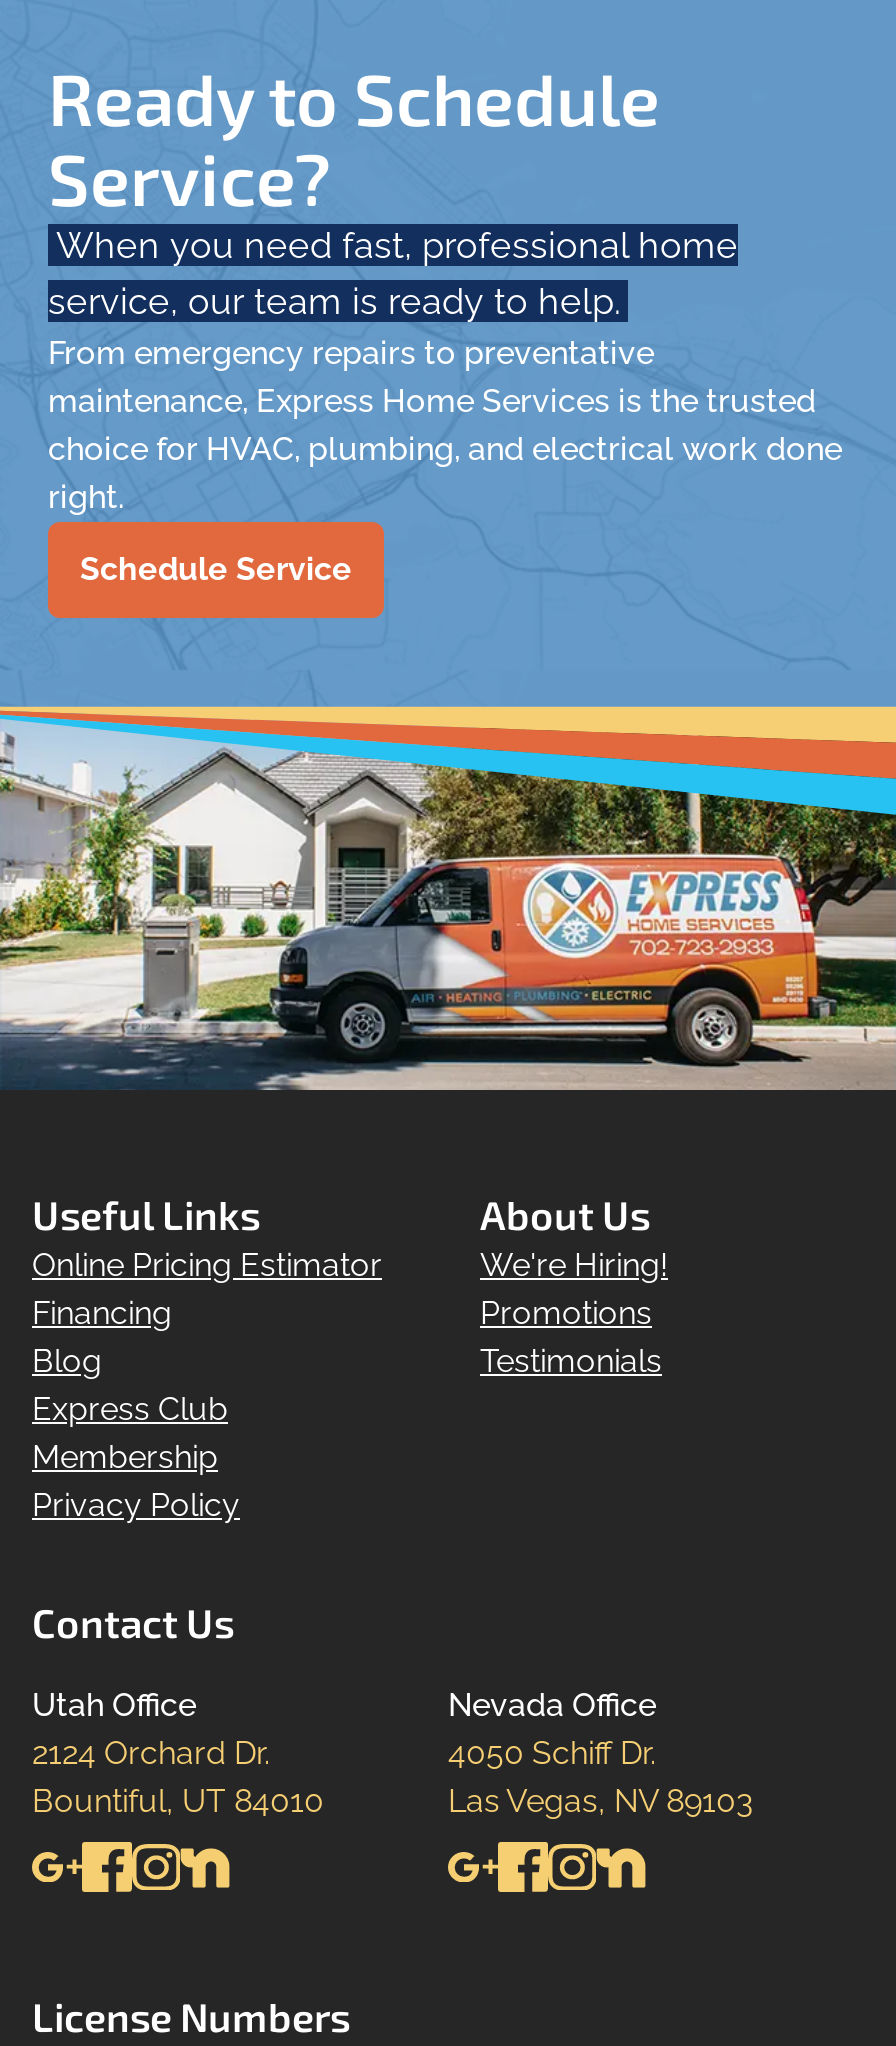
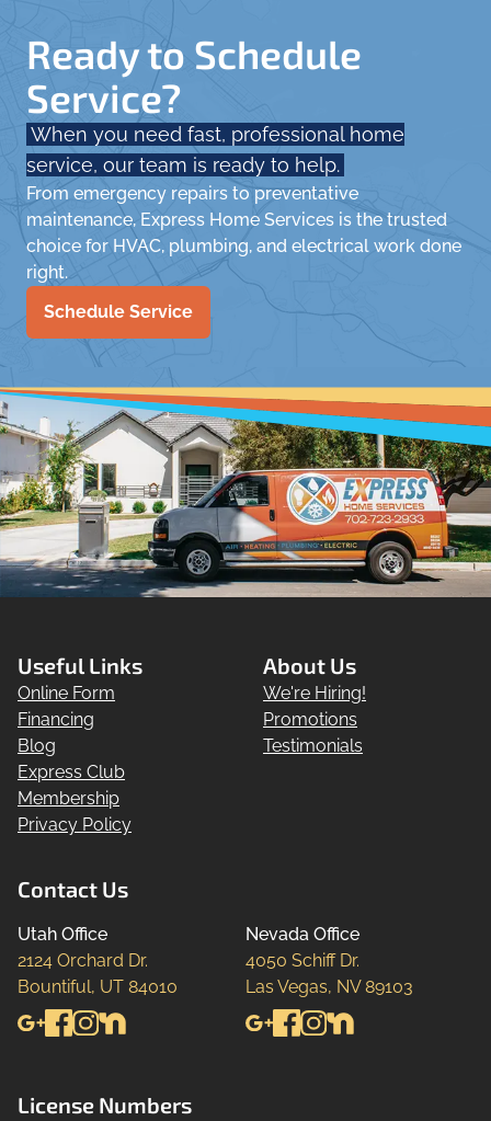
- Online Pricing Estimator
+ Online Form
